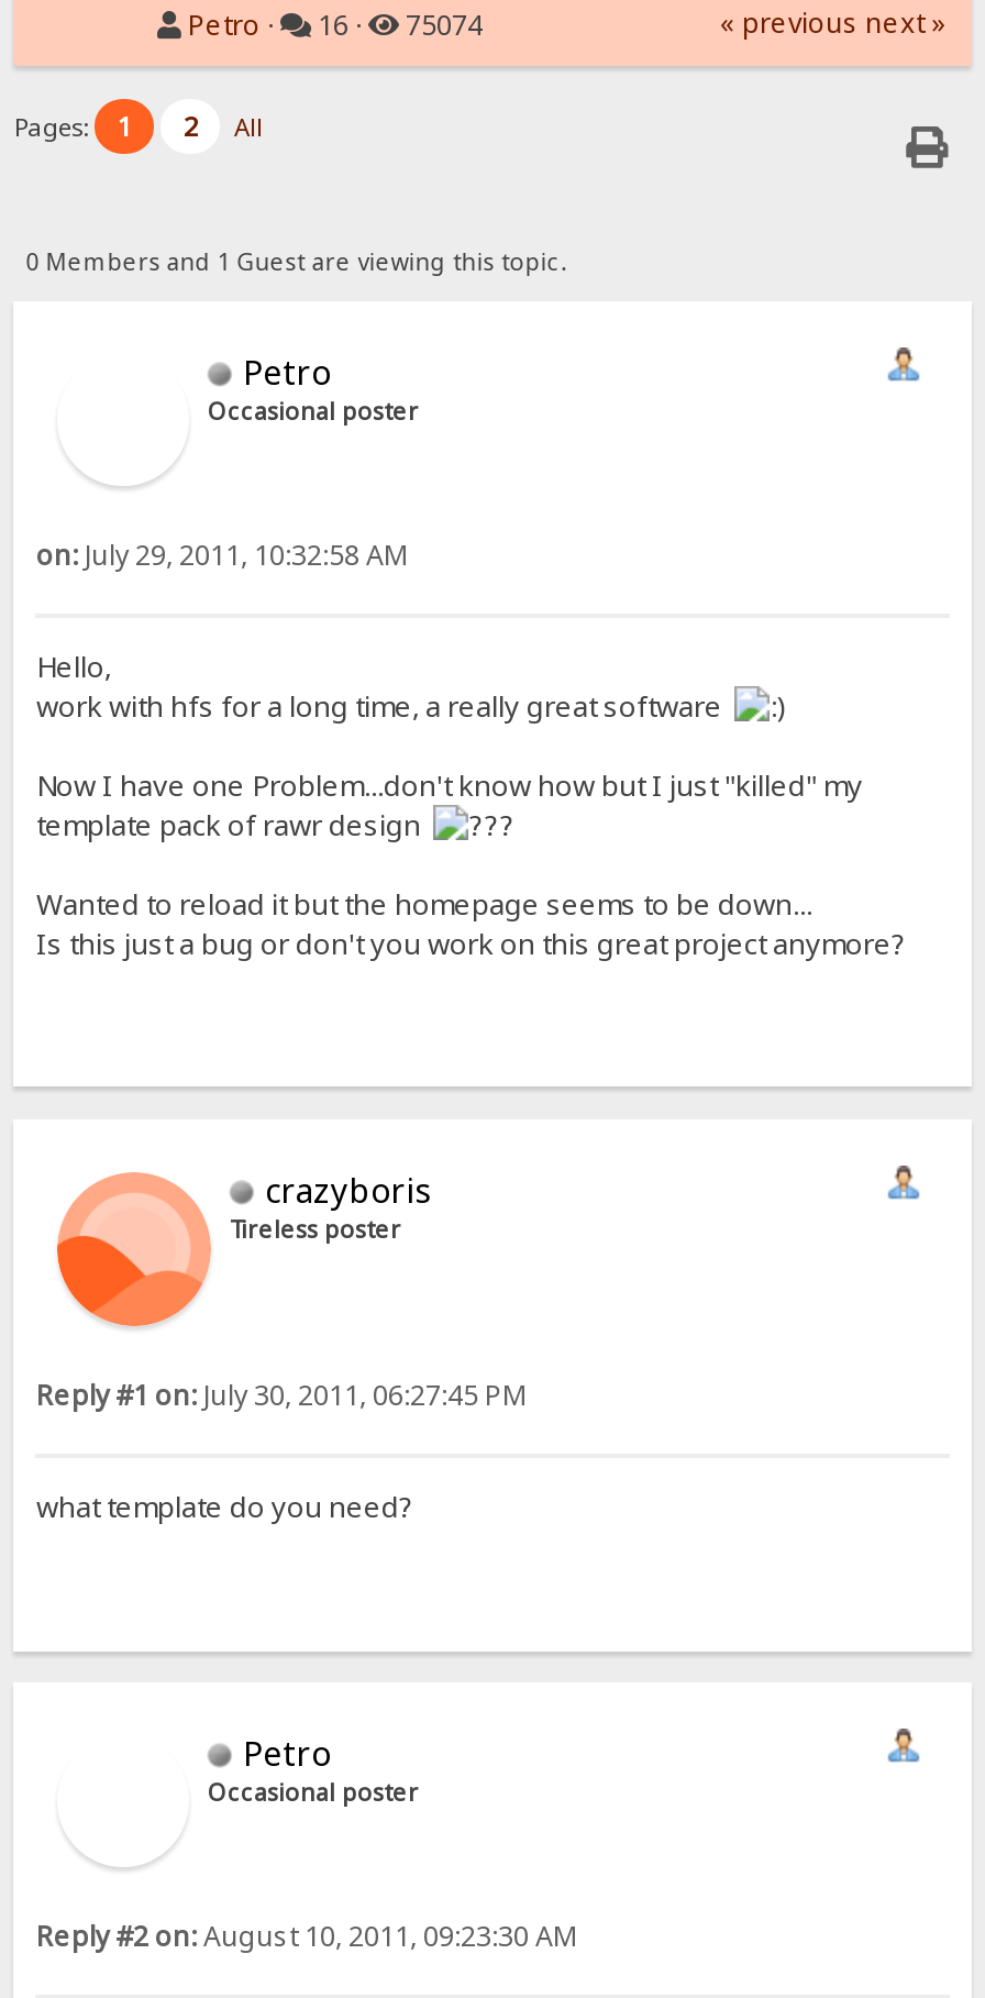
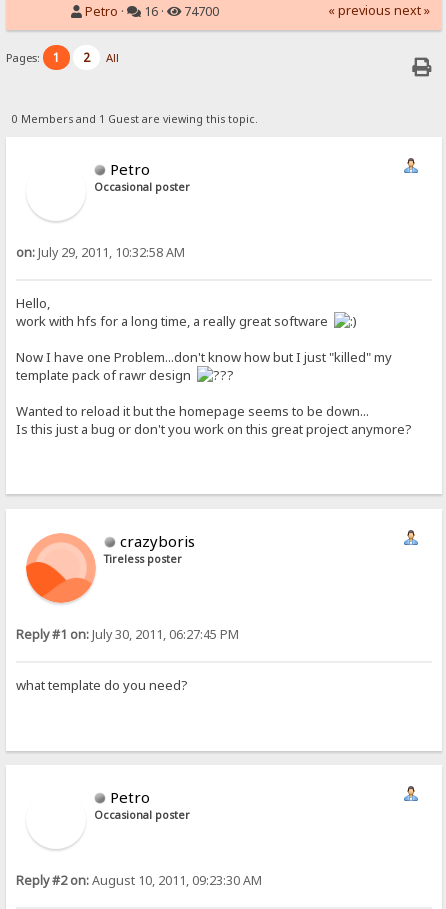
- 75074
+ 74700
